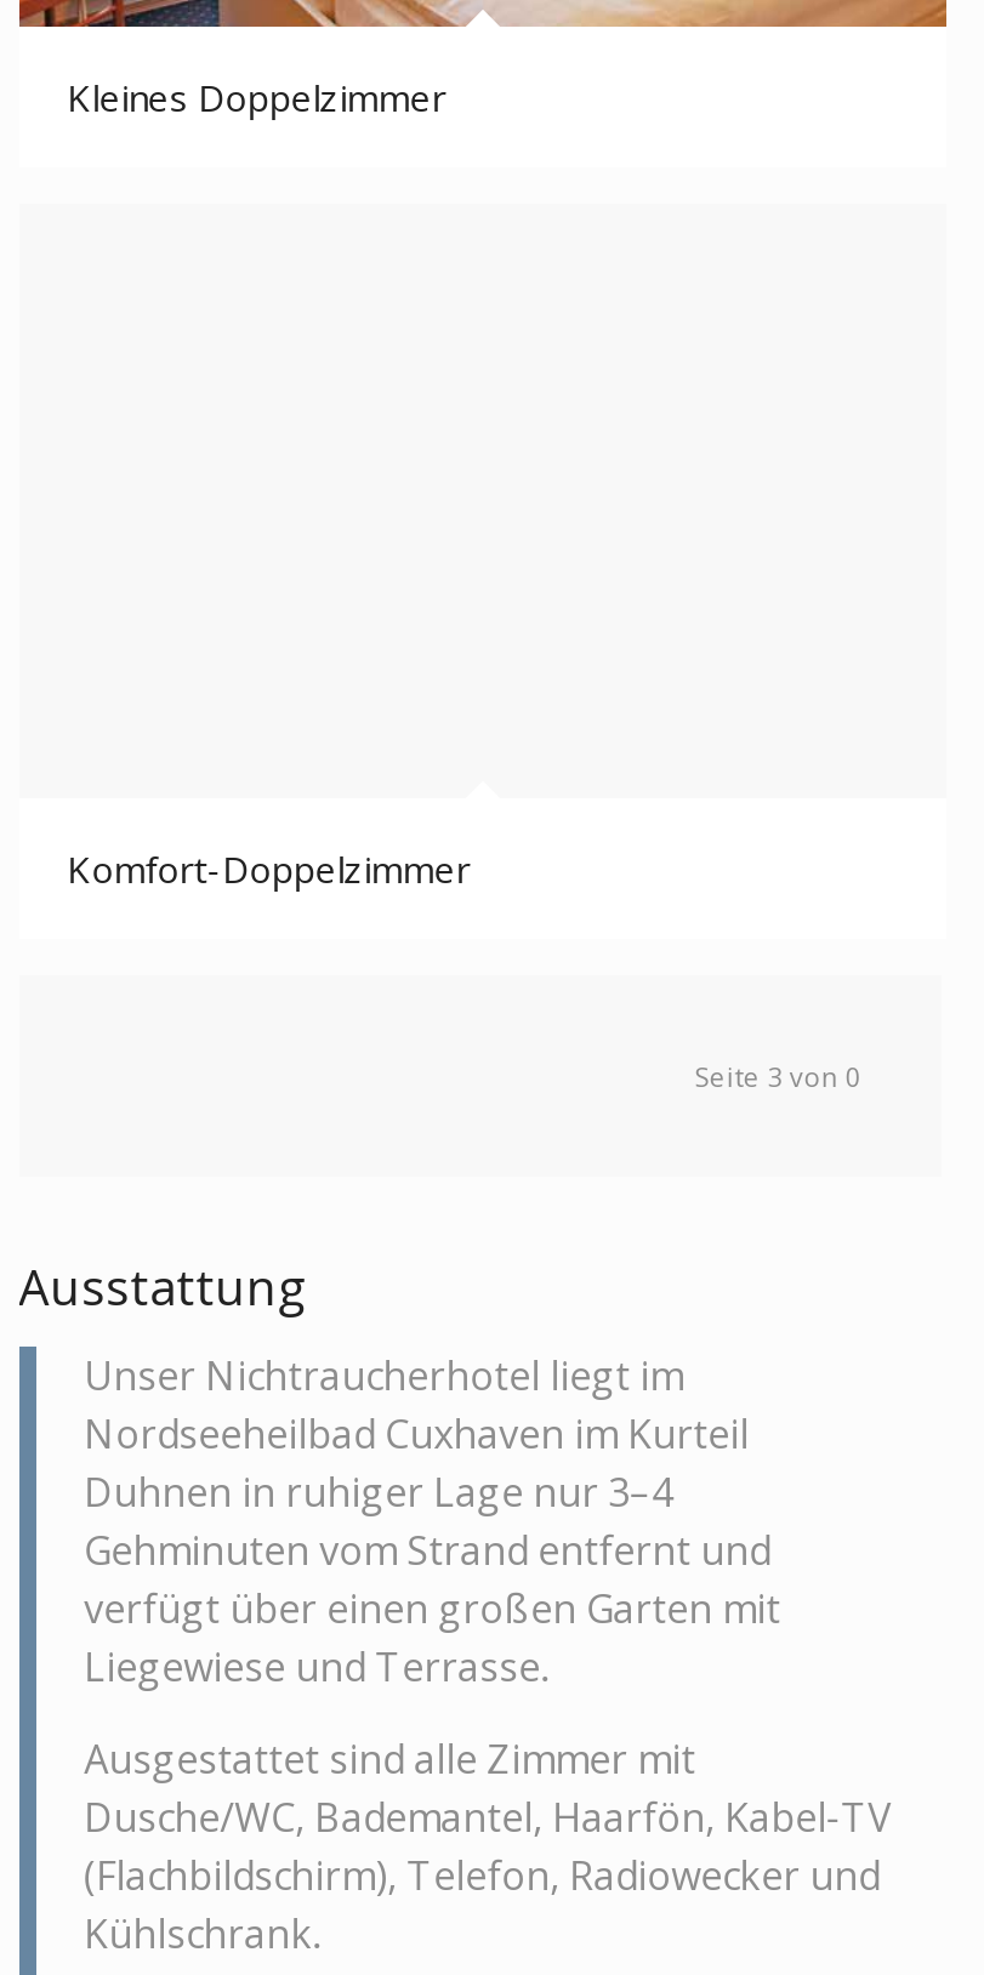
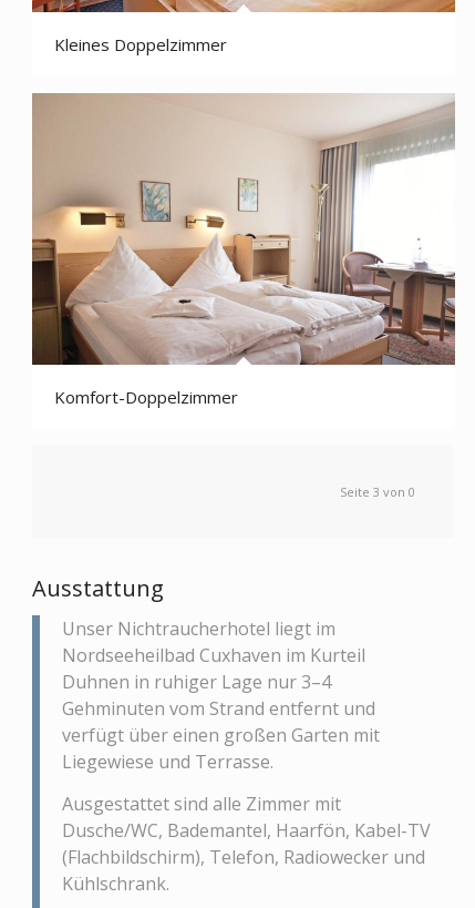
+ [image]
